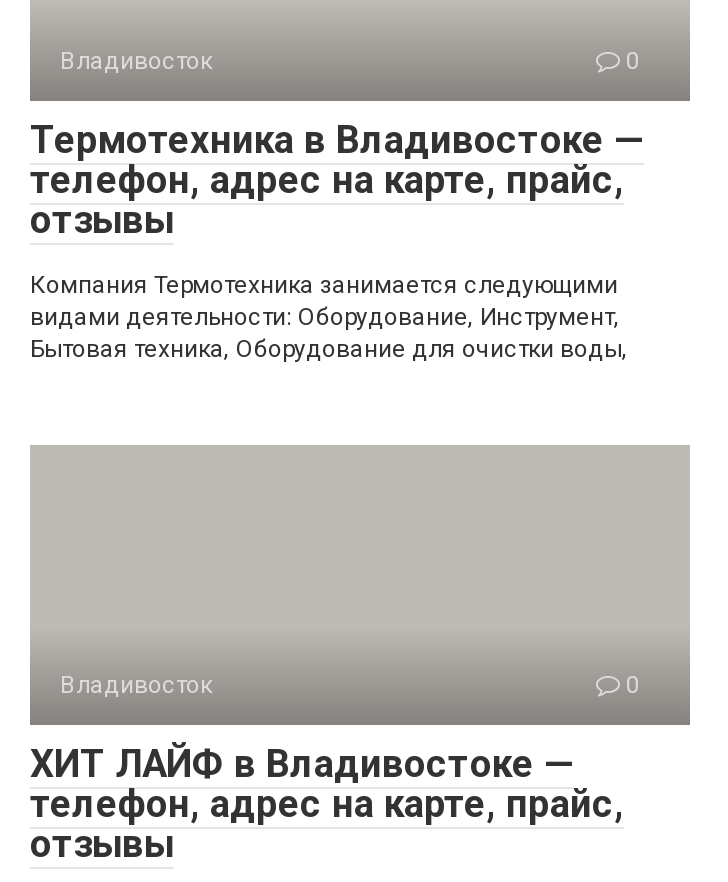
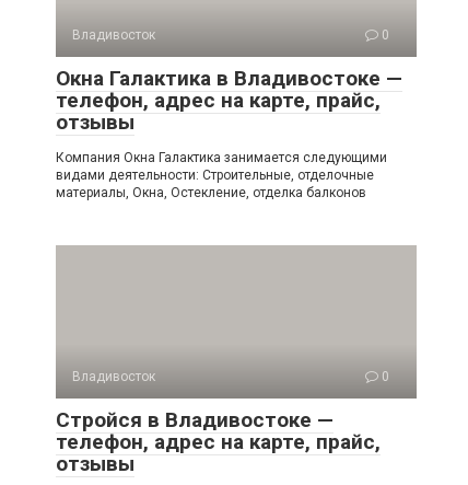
- Термотехника в Владивостоке —
+ Окна Галактика в Владивостоке —

- Компания Термотехника занимается следующими
- видами деятельности: Оборудование, Инструмент,
- Бытовая техника, Оборудование для очистки воды,
+ Компания Окна Галактика занимается следующими
+ видами деятельности: Строительные, отделочные
+ материалы, Окна, Остекление, отделка балконов

- ХИТ ЛАЙФ в Владивостоке —
+ Стройся в Владивостоке —
